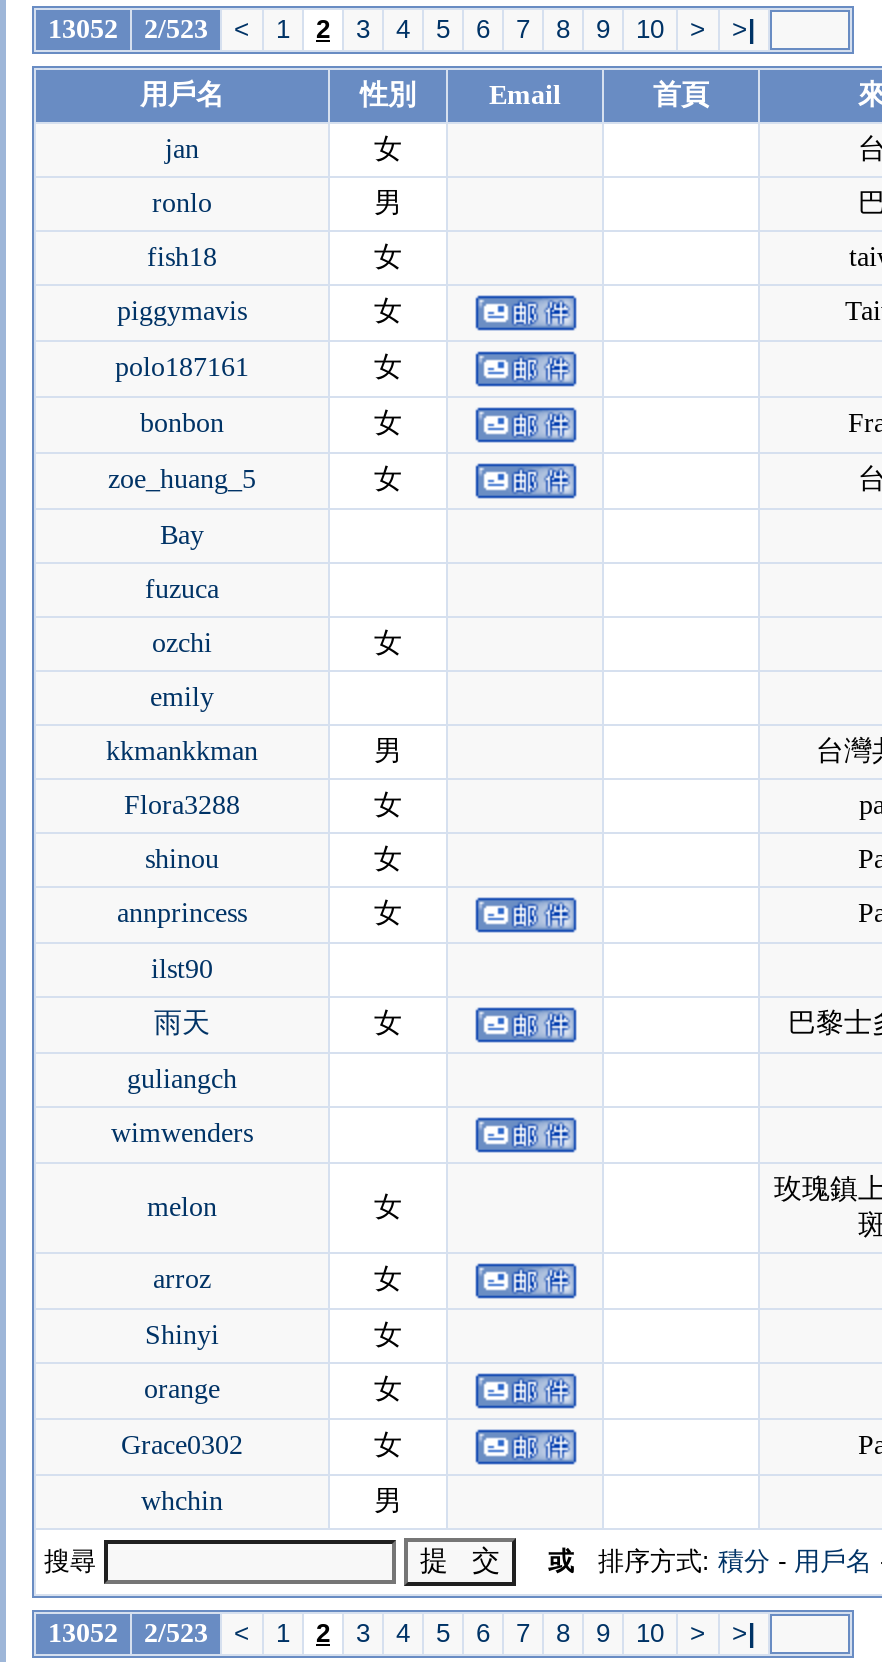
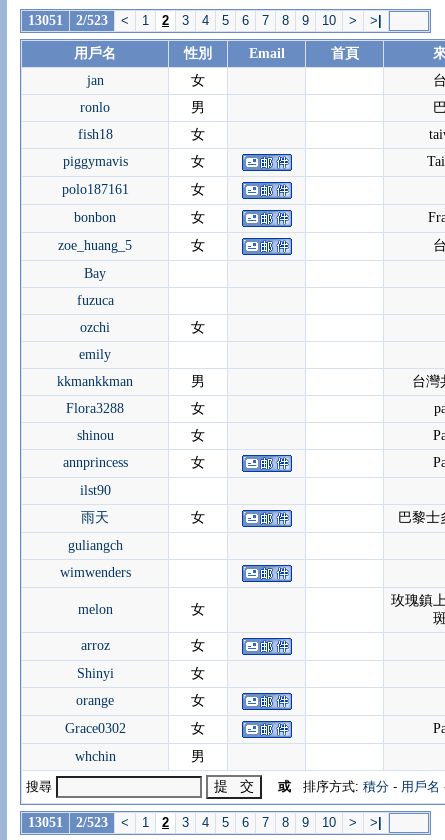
- 13052 2/523 <
+ 13051 2/523 <

- 13052 2/523 <
+ 13051 2/523 <
